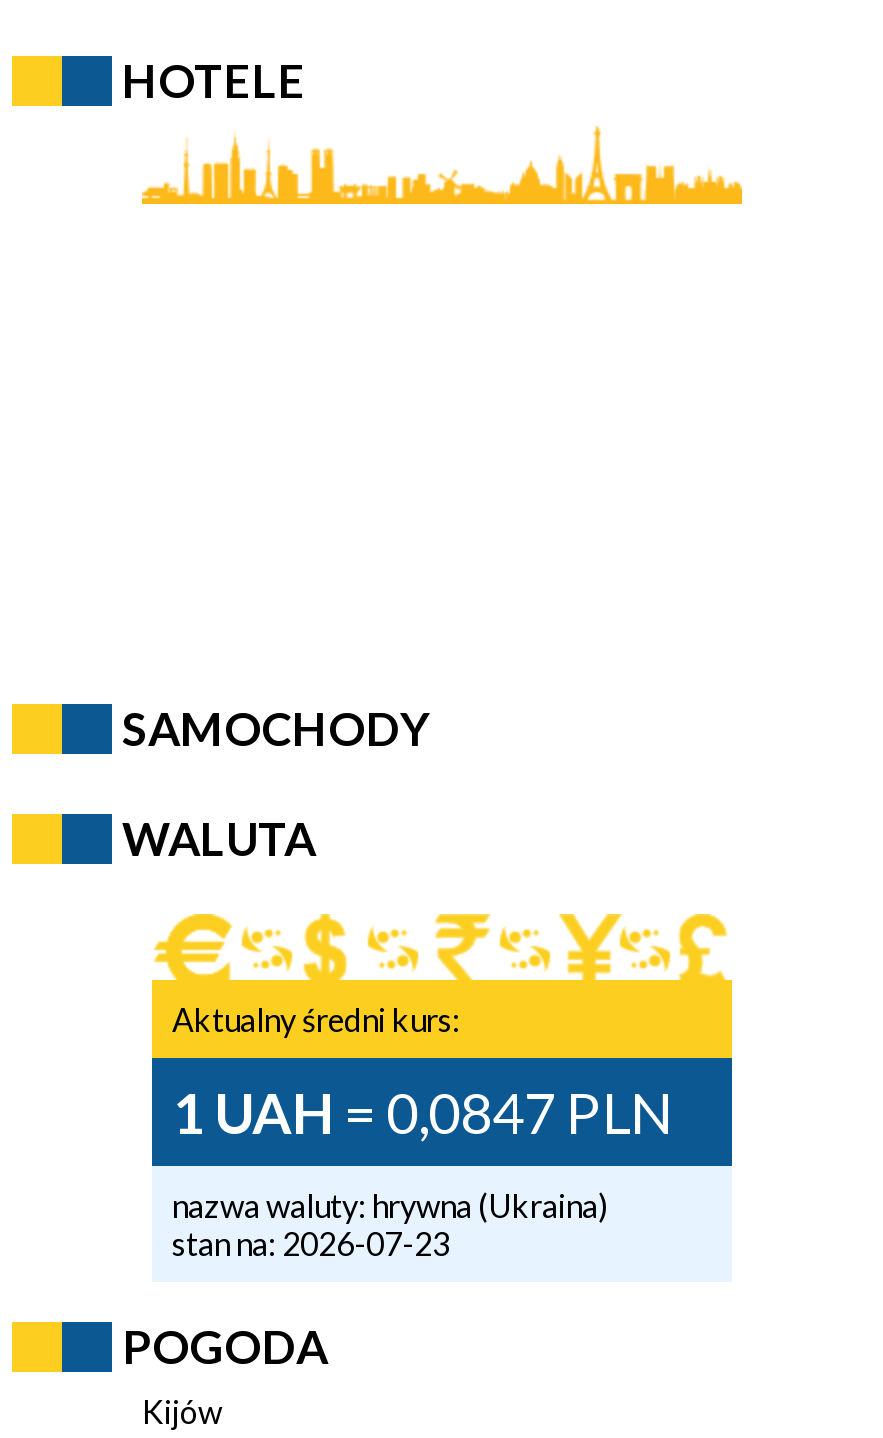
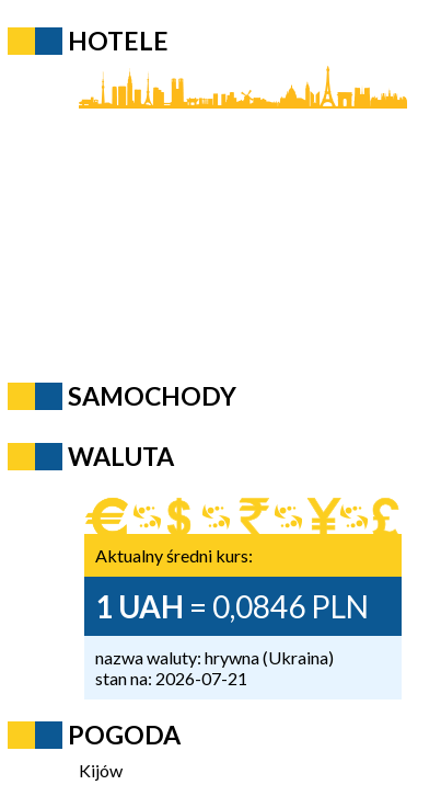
- 1 UAH = 0,0847 PLN
+ 1 UAH = 0,0846 PLN

- stan na: 2026-07-23
+ stan na: 2026-07-21
